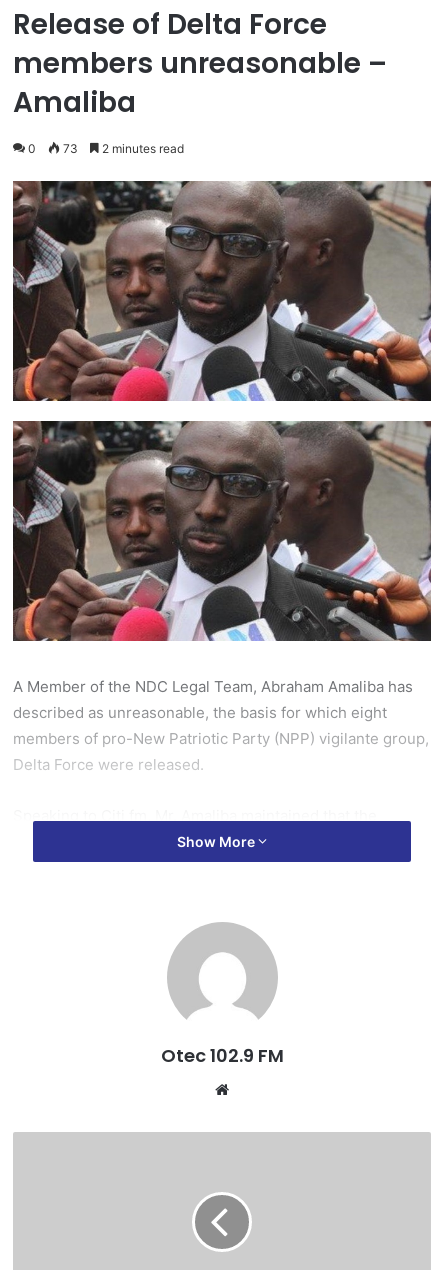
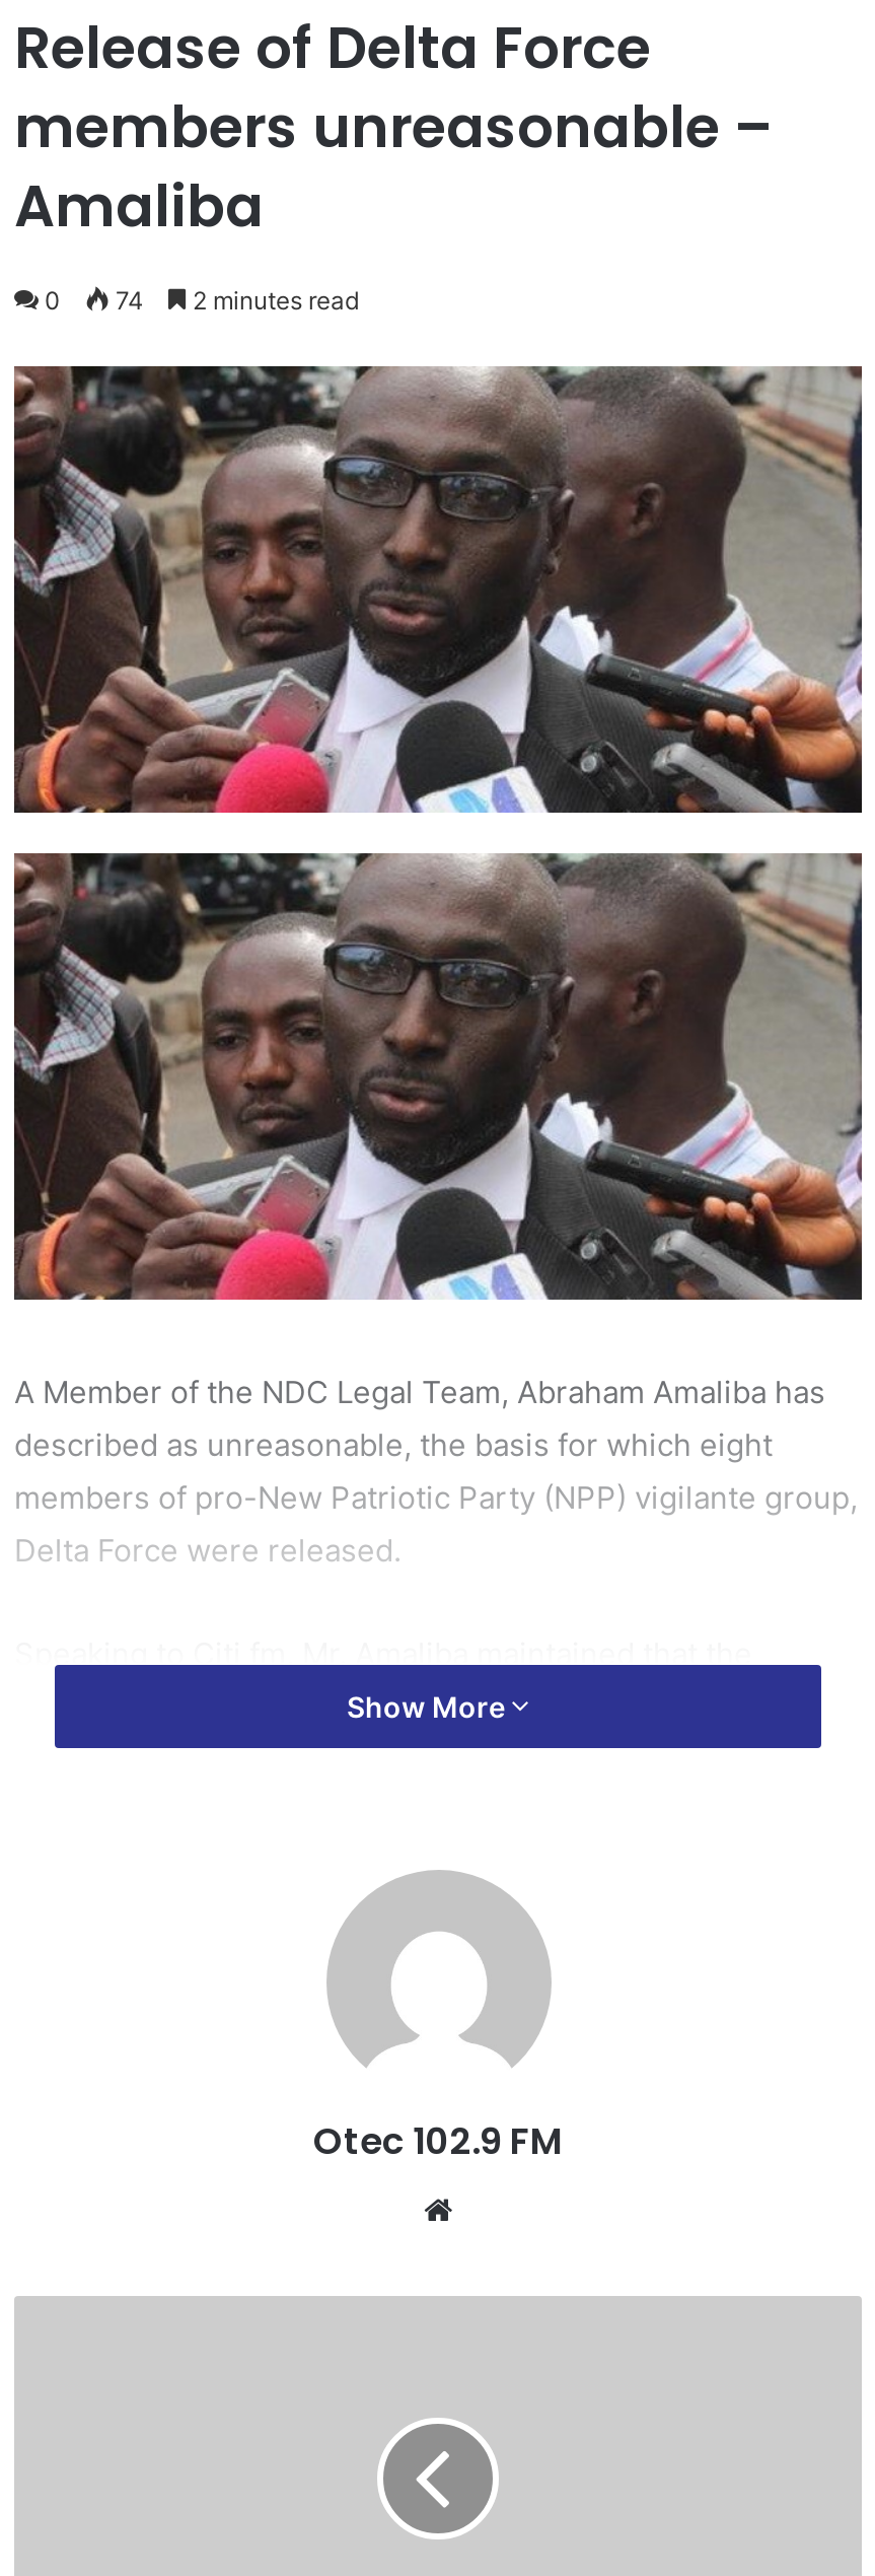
- 0 73 2 minutes read
+ 0 74 2 minutes read
